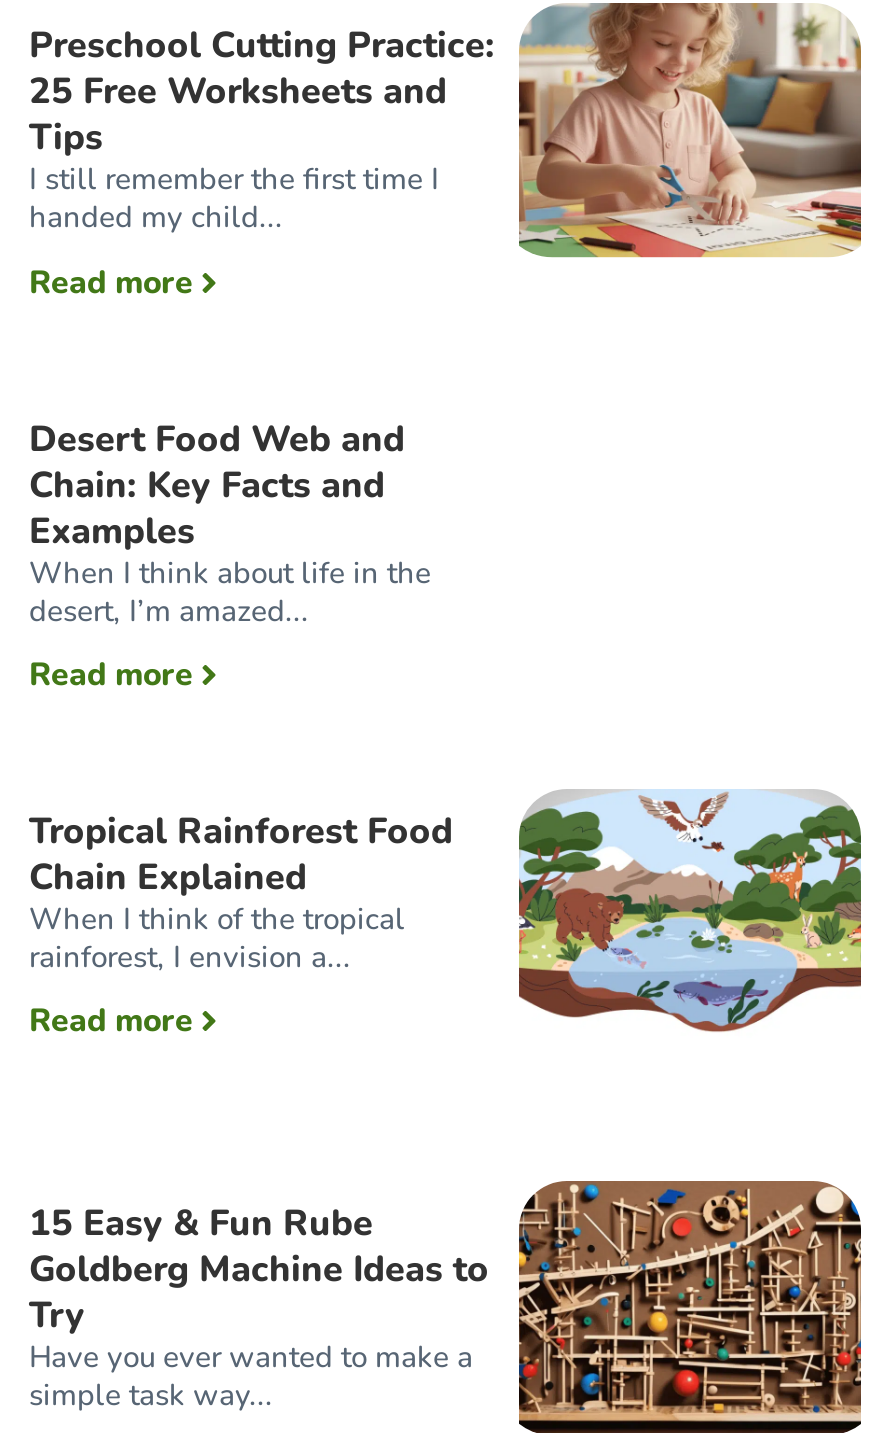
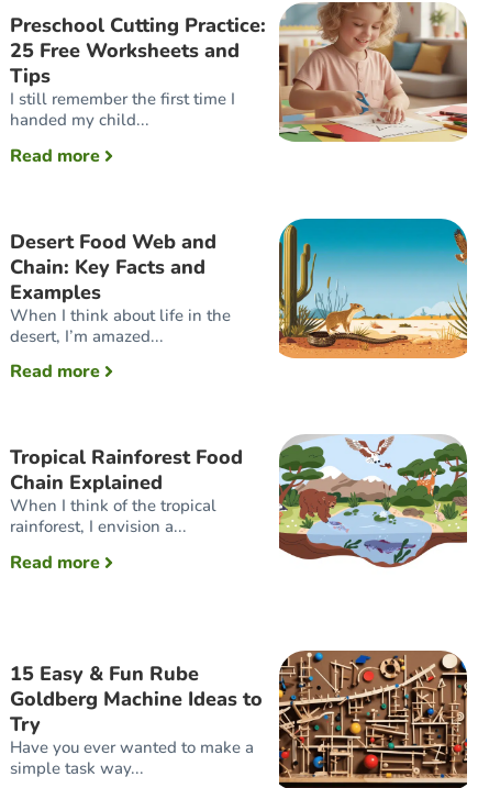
+ [image]
